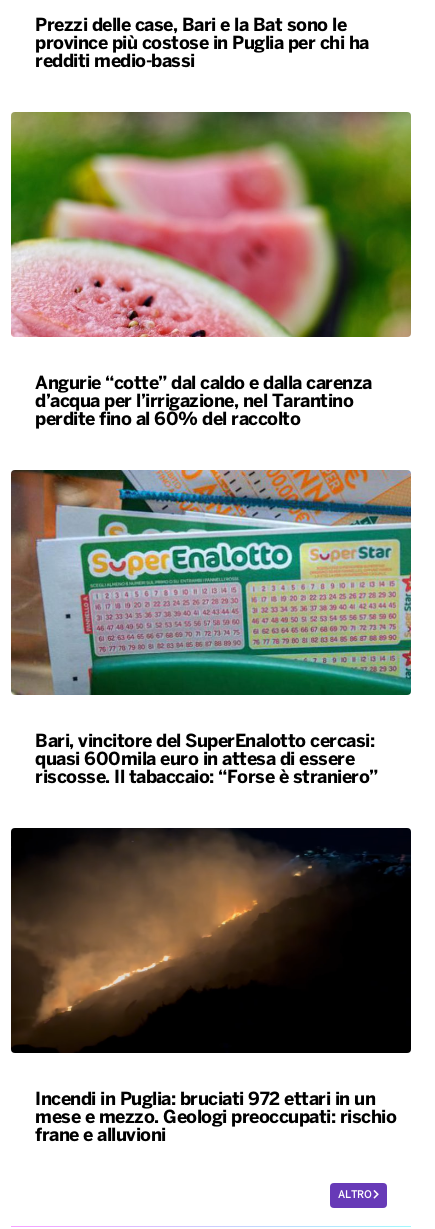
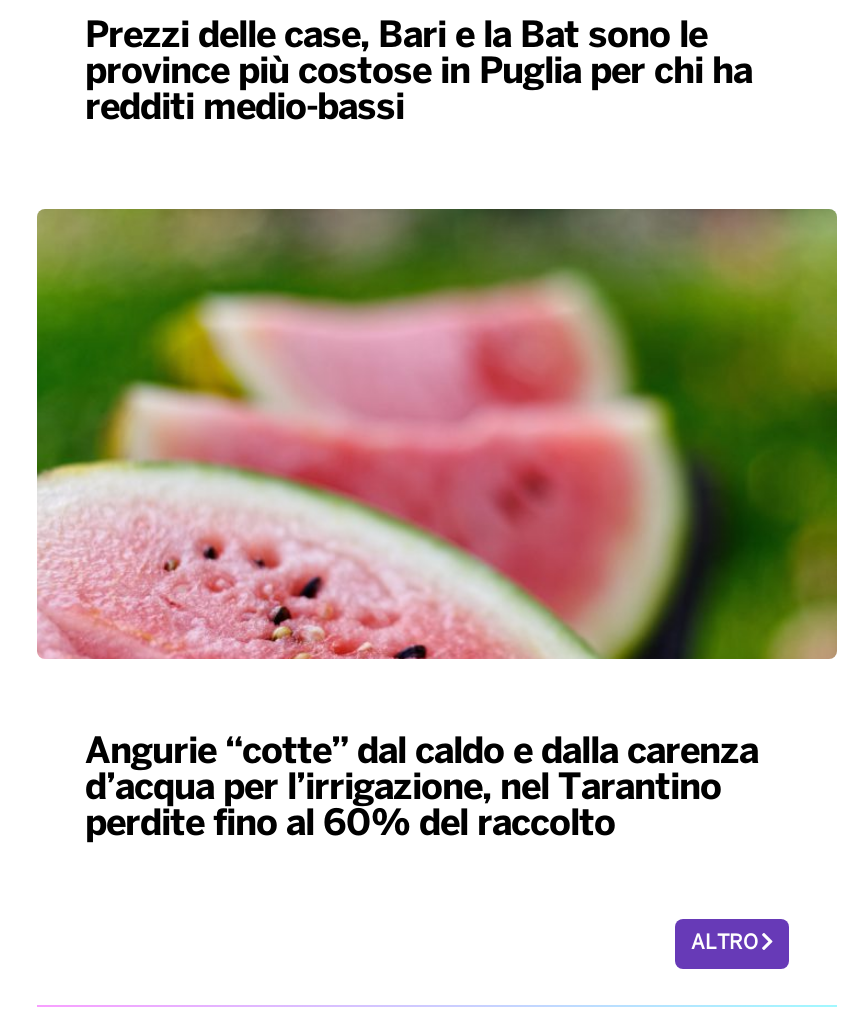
- [image]
- Bari, vincitore del SuperEnalotto cercasi:
- quasi 600mila euro in attesa di essere
- riscosse. Il tabaccaio: “Forse è straniero”

- [image]
- Incendi in Puglia: bruciati 972 ettari in un
- mese e mezzo. Geologi preoccupati: rischio
- frane e alluvioni
